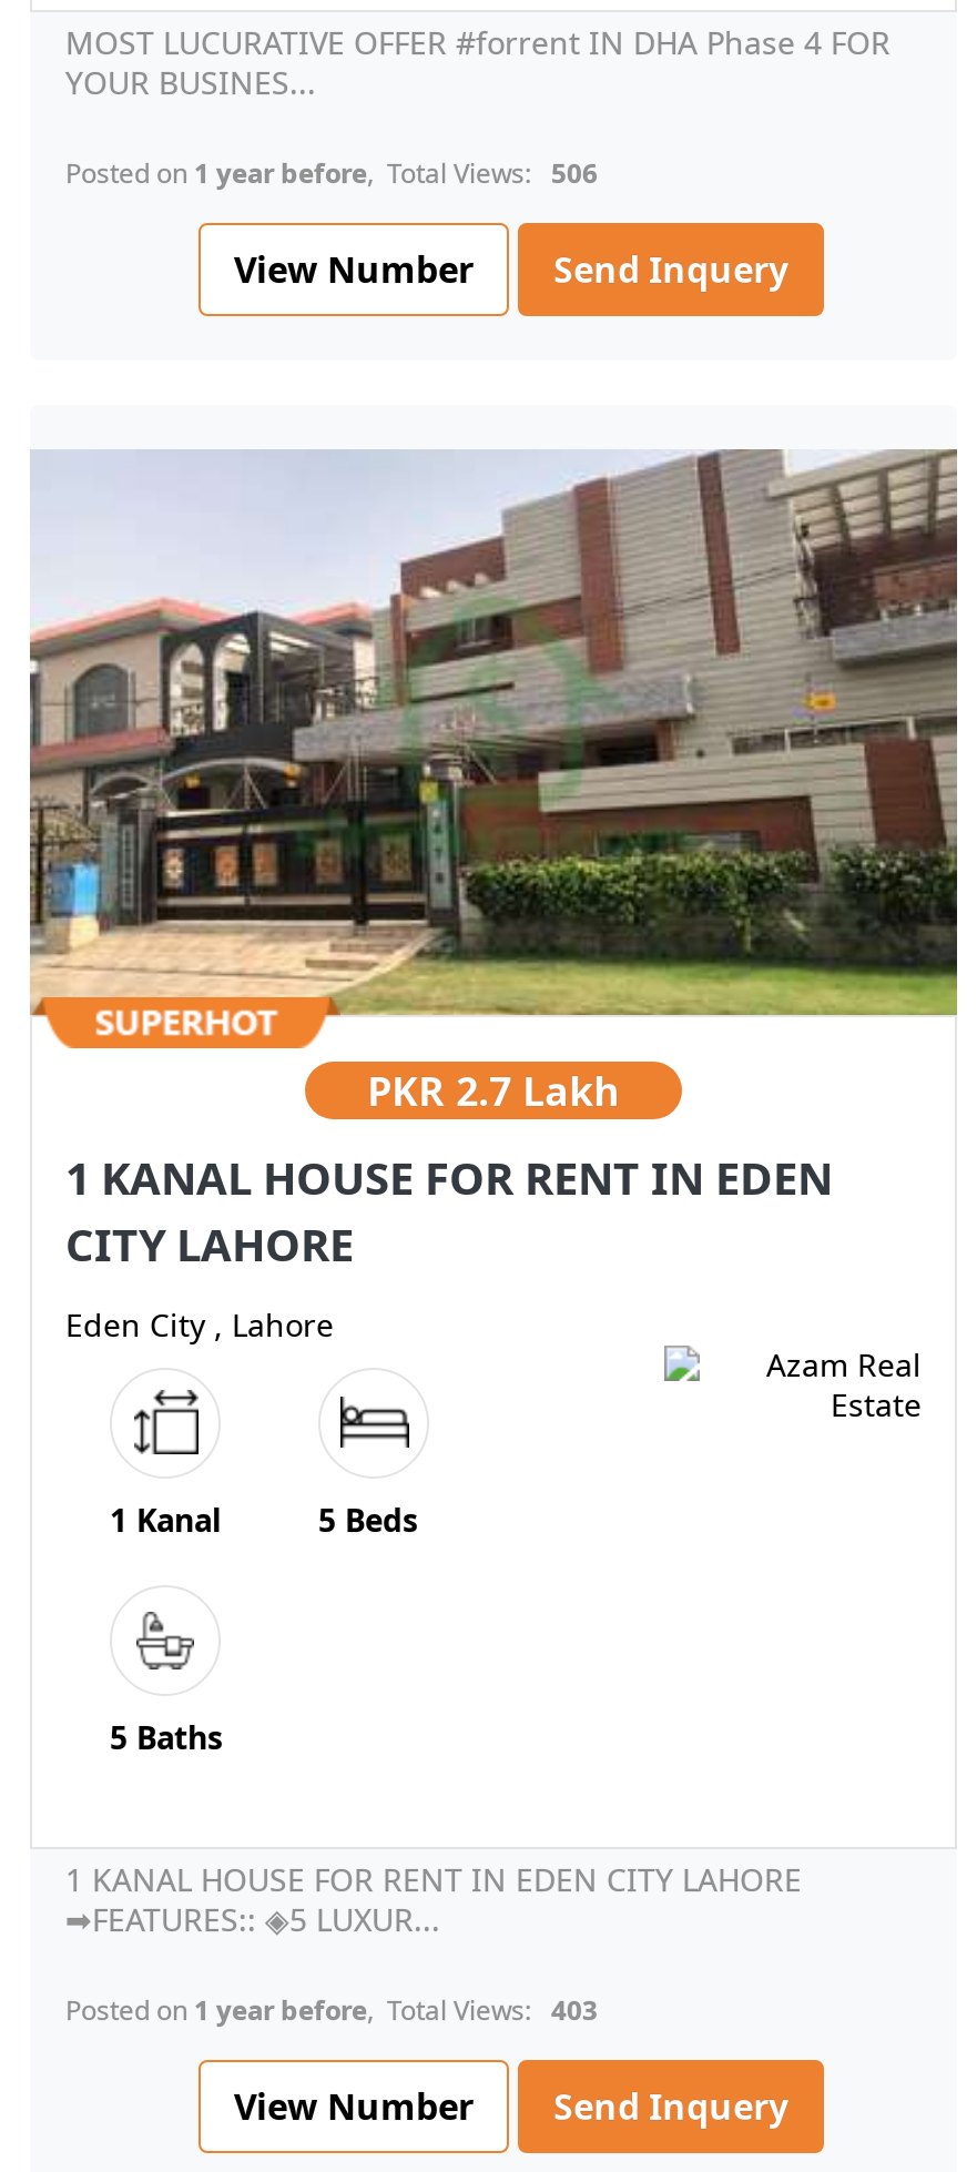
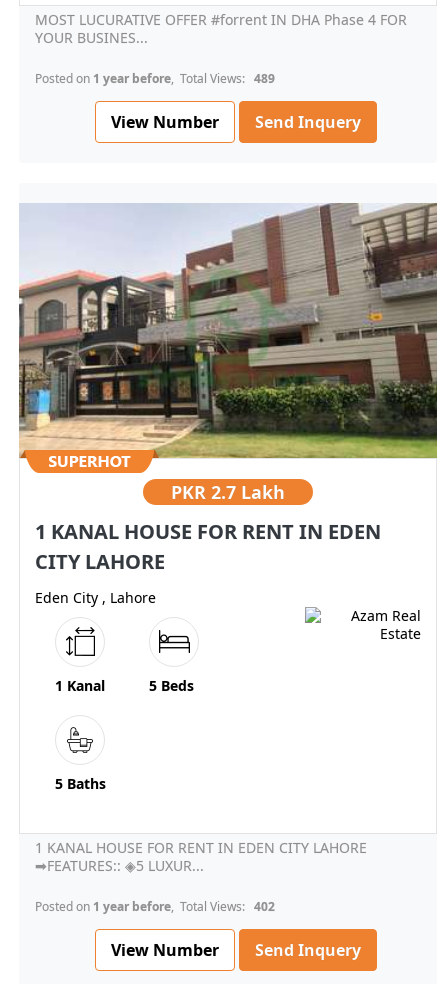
- Posted on 1 year before, Total Views: 506
+ Posted on 1 year before, Total Views: 489

- Posted on 1 year before, Total Views: 403
+ Posted on 1 year before, Total Views: 402
